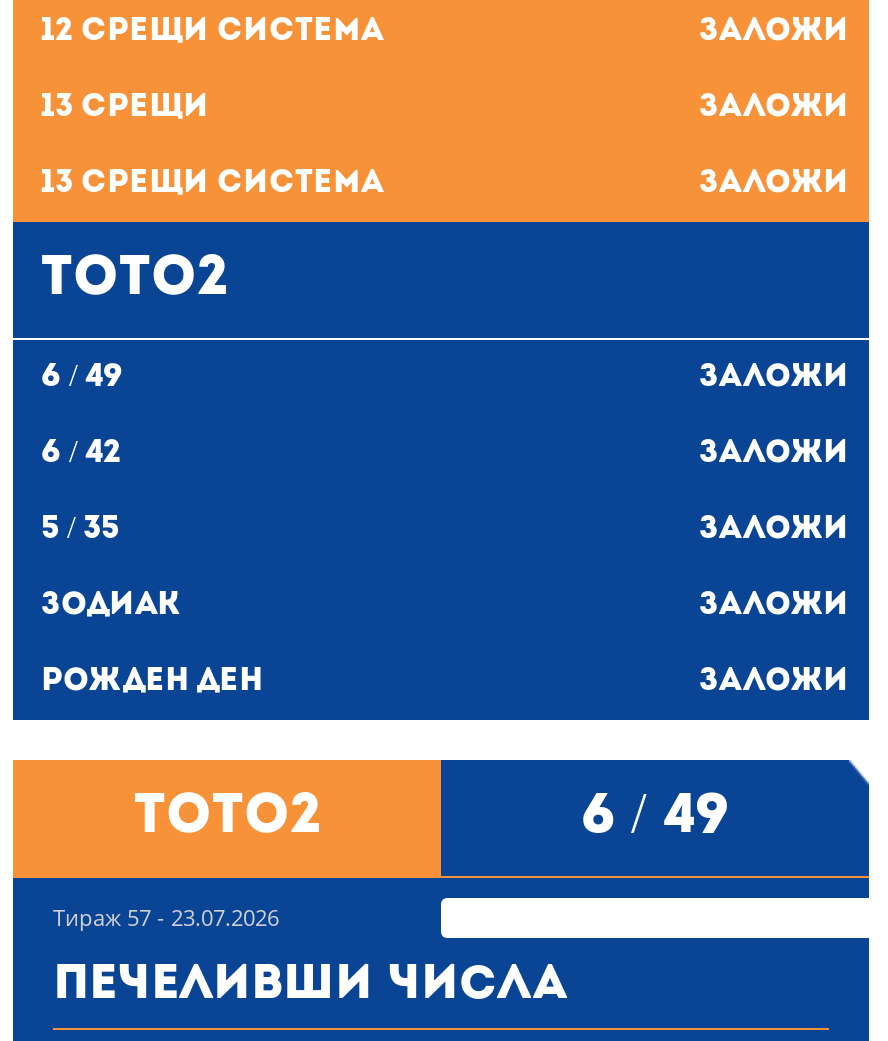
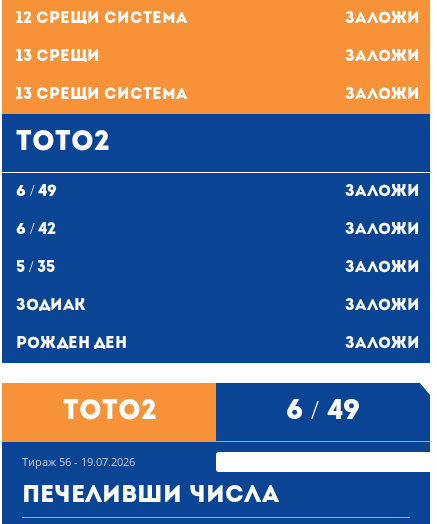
- Тираж 57 - 23.07.2026
+ Тираж 56 - 19.07.2026
